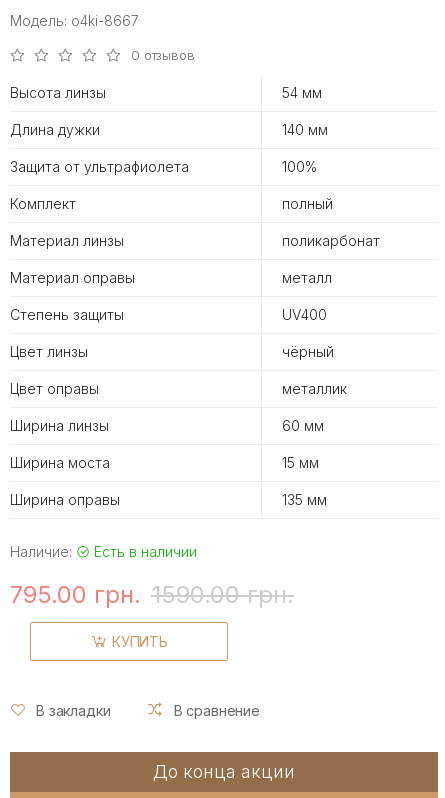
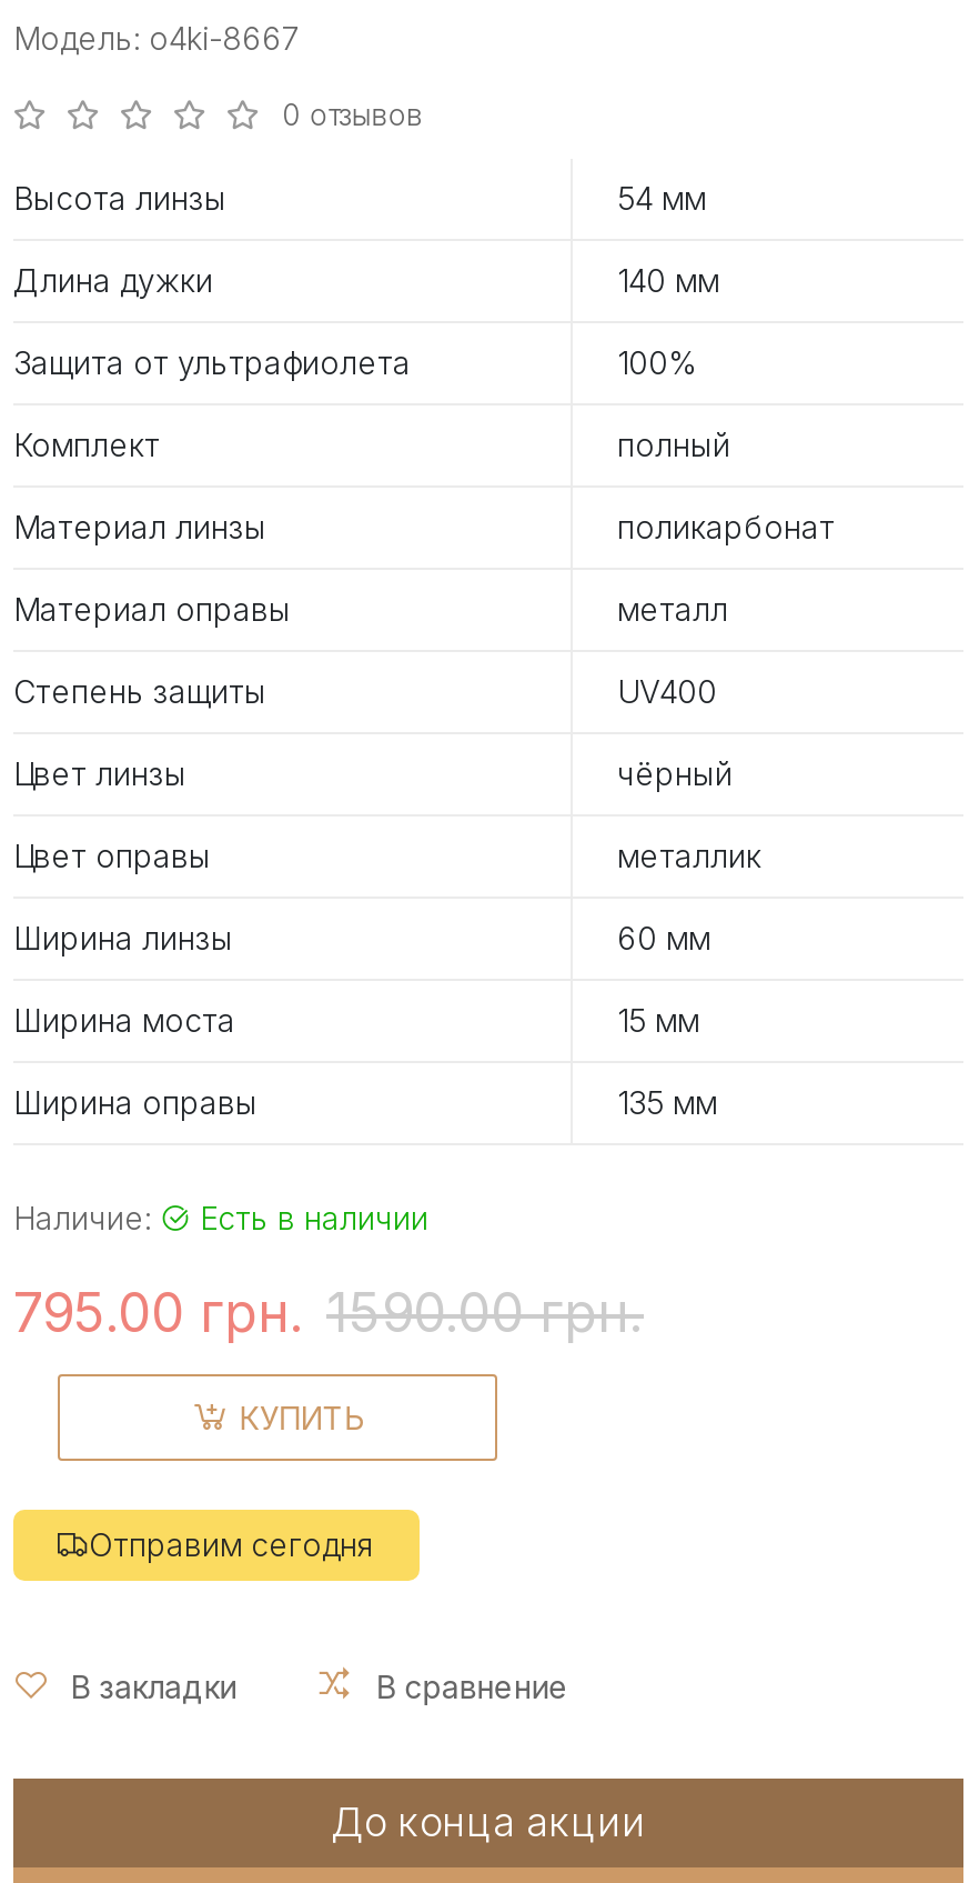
+ Отправим сегодня
